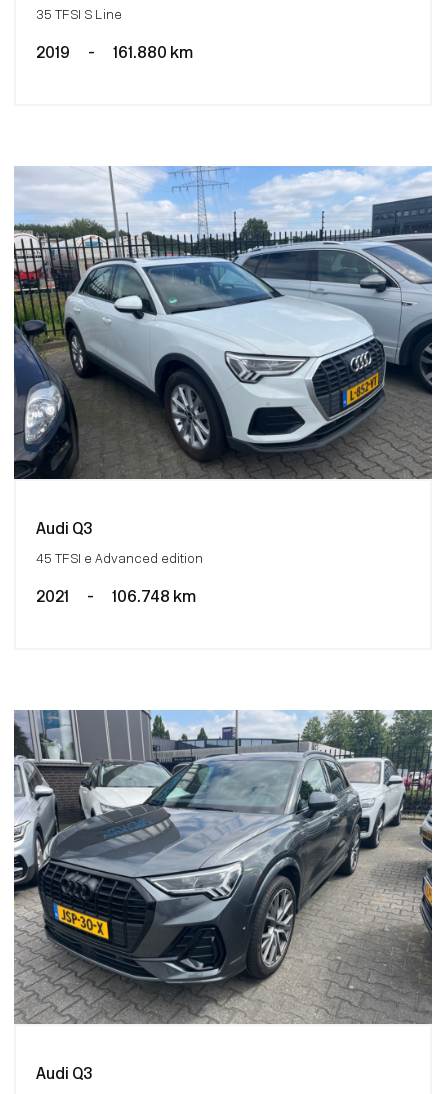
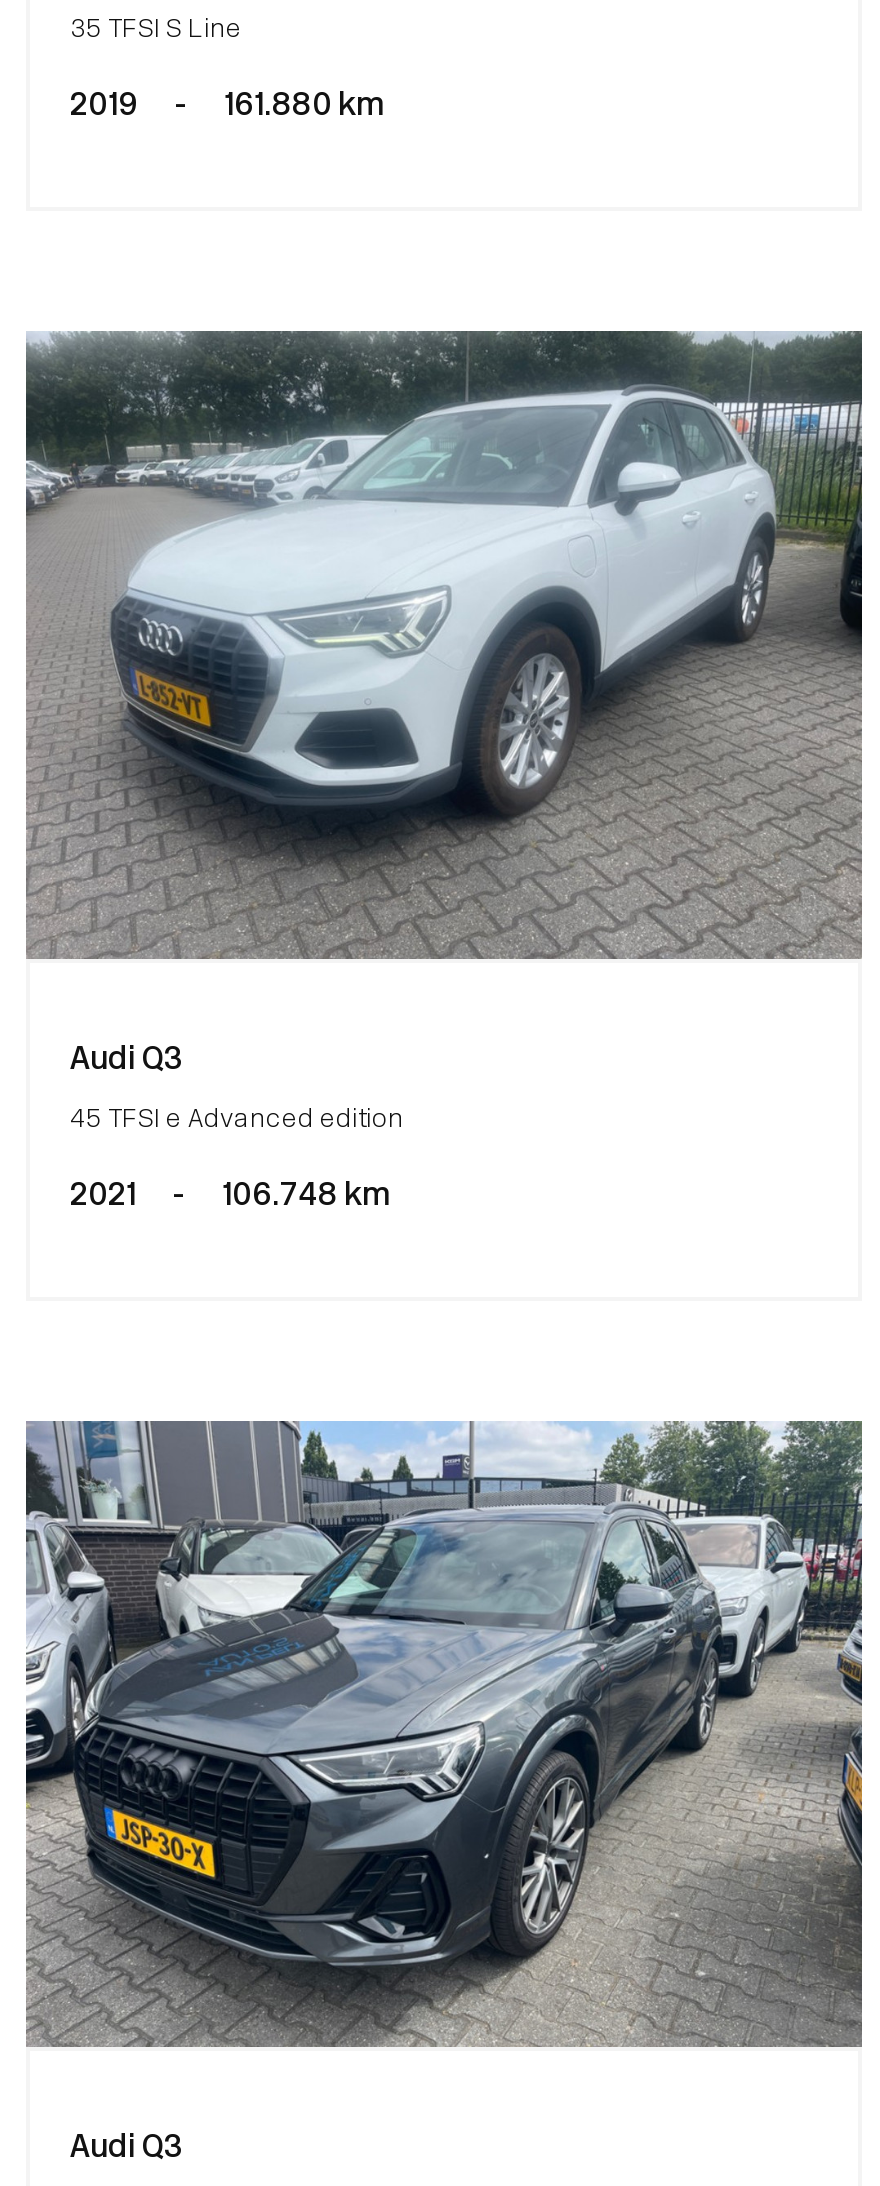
- [image]
+ [image]
